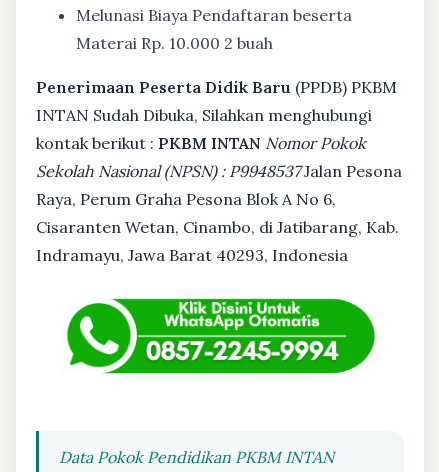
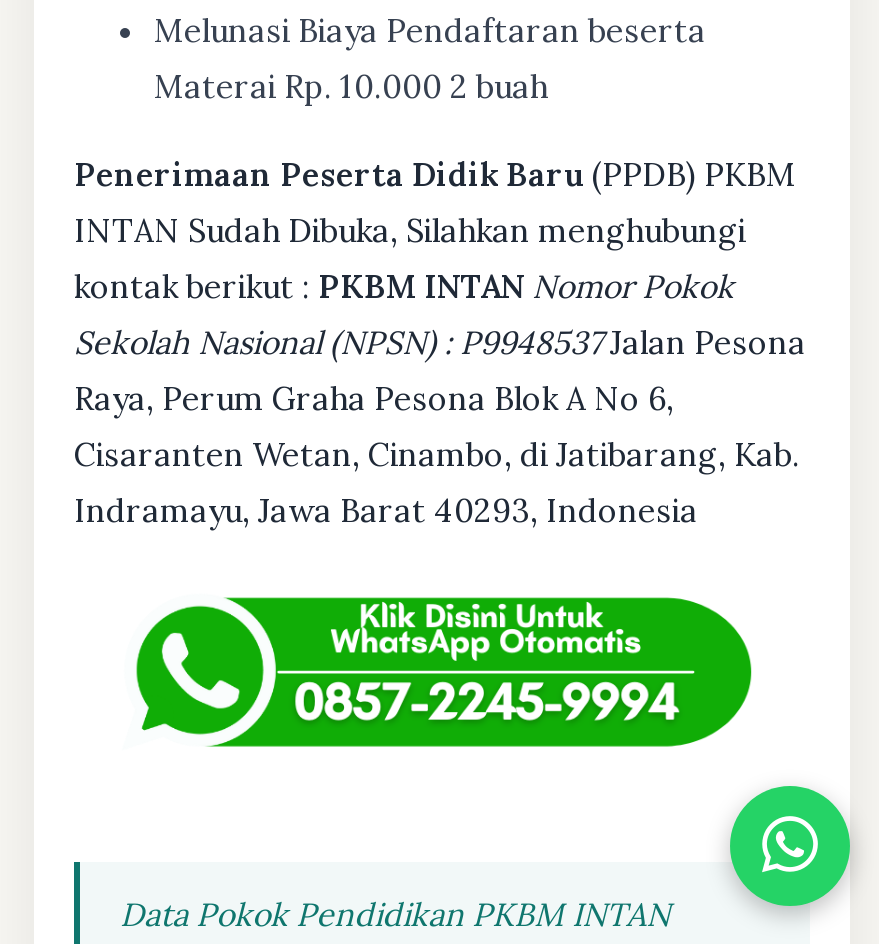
+ [image]
